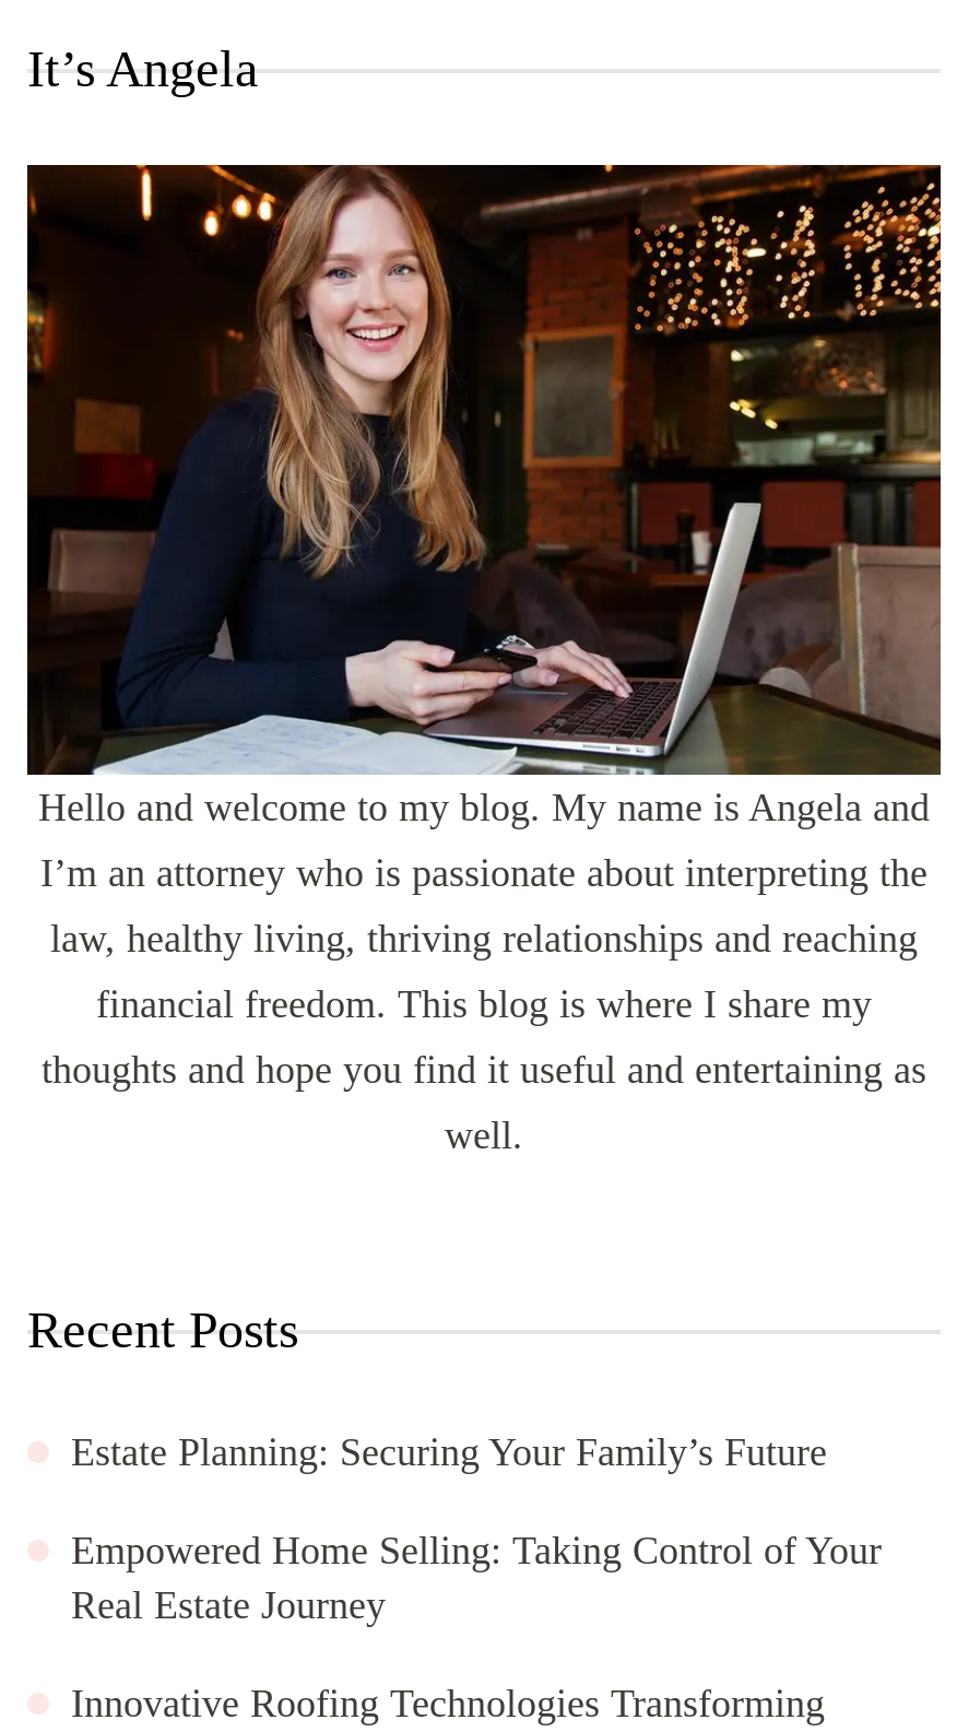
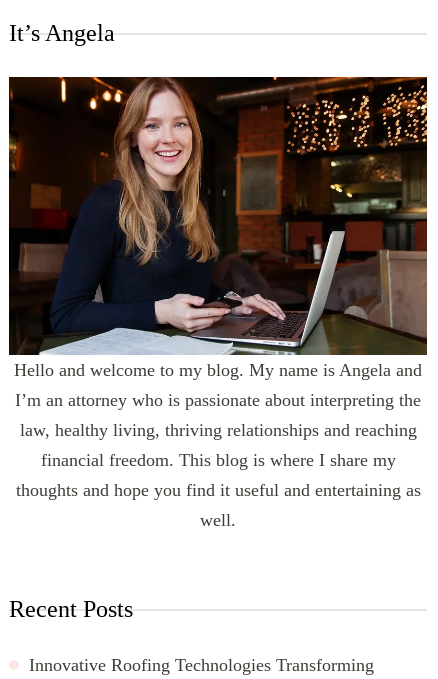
- Estate Planning: Securing Your Family’s Future
- Empowered Home Selling: Taking Control of Your
- Real Estate Journey
